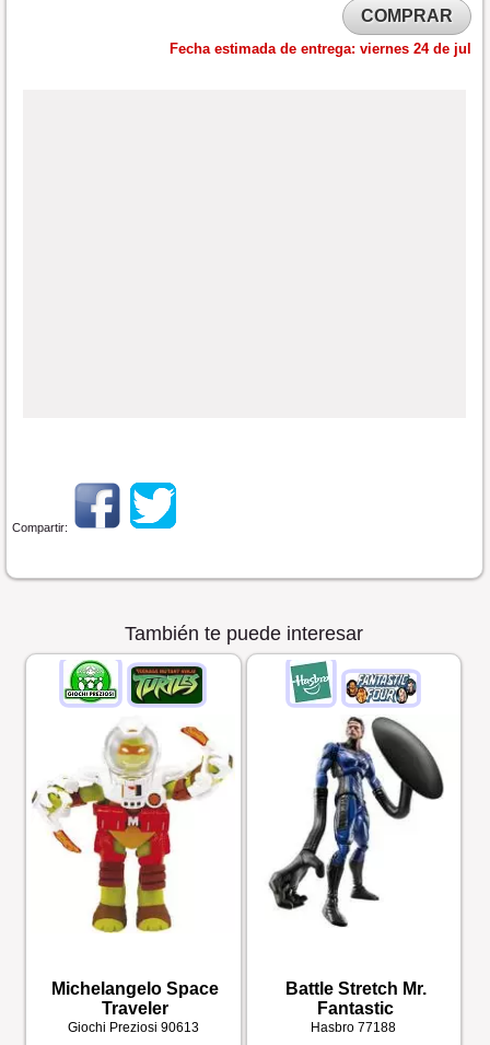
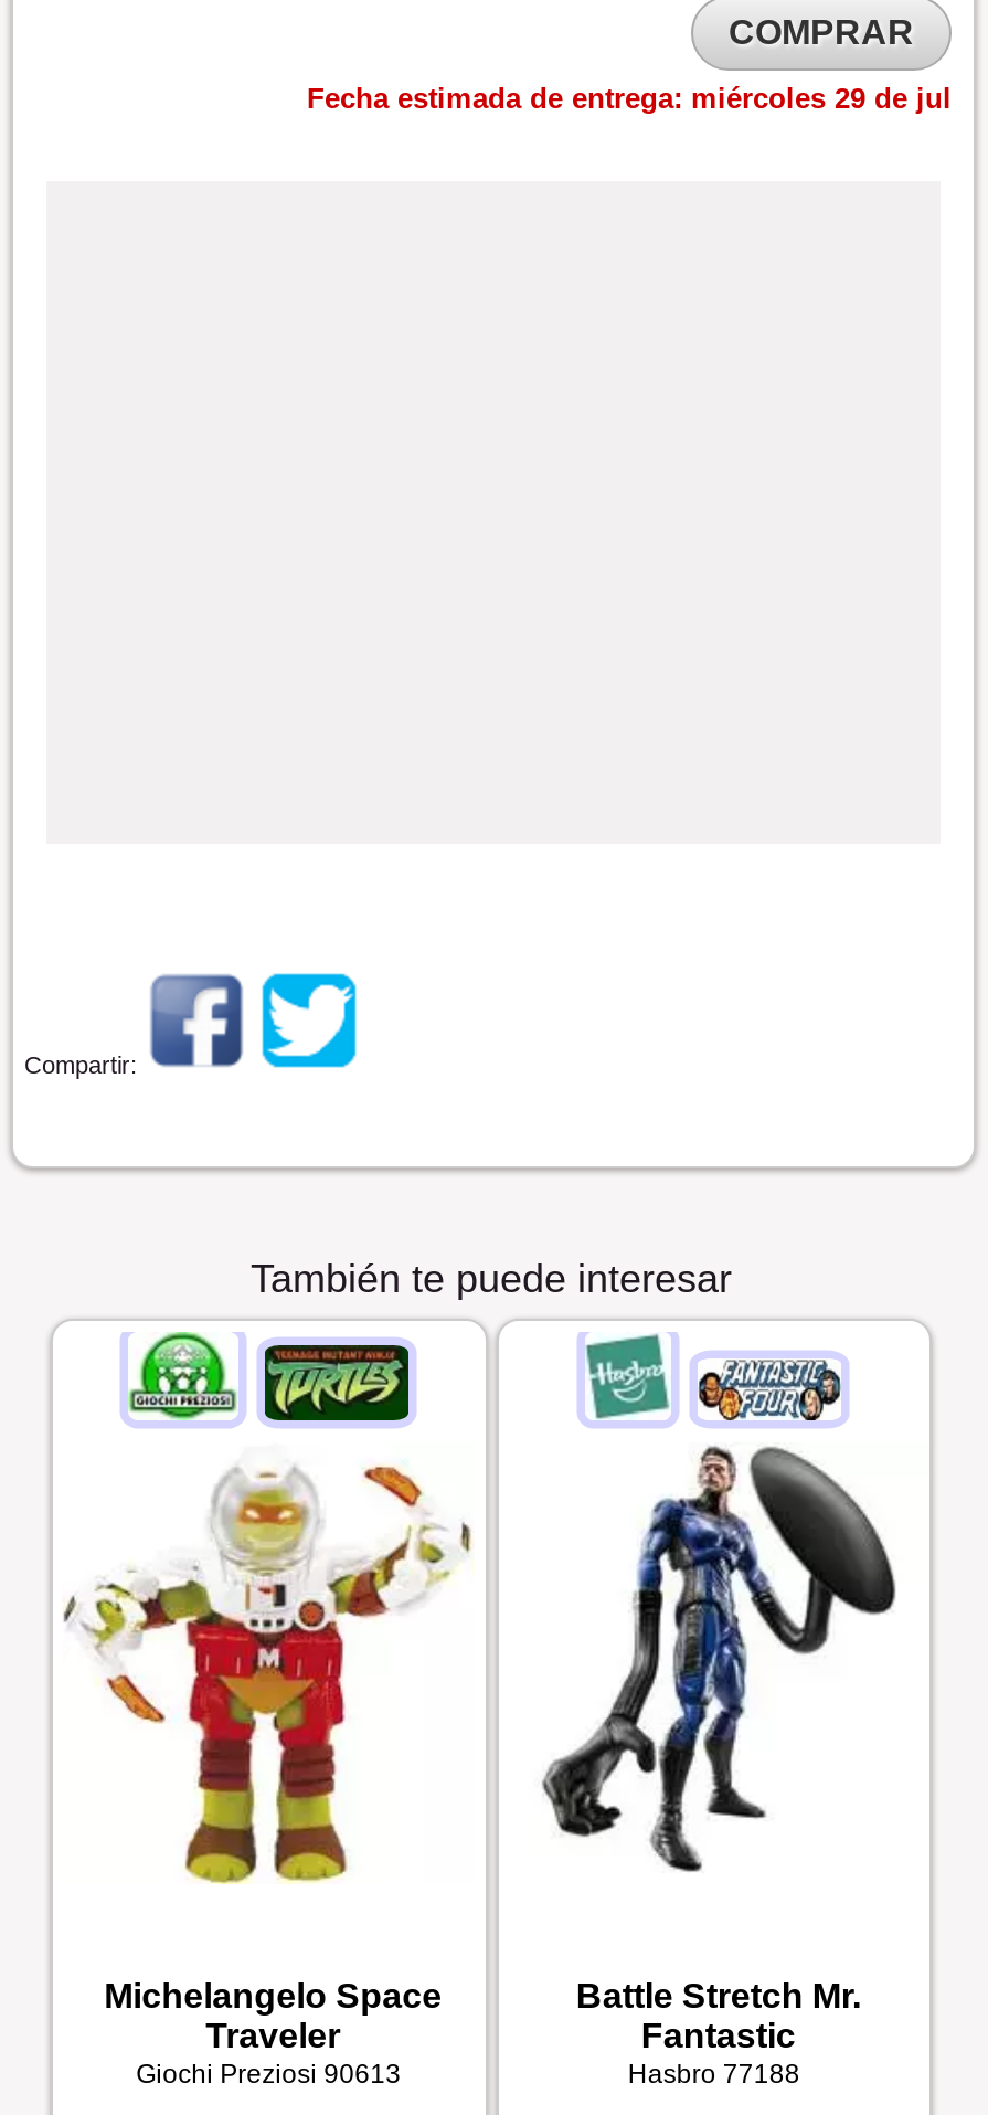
- Fecha estimada de entrega: viernes 24 de jul
+ Fecha estimada de entrega: miércoles 29 de jul
